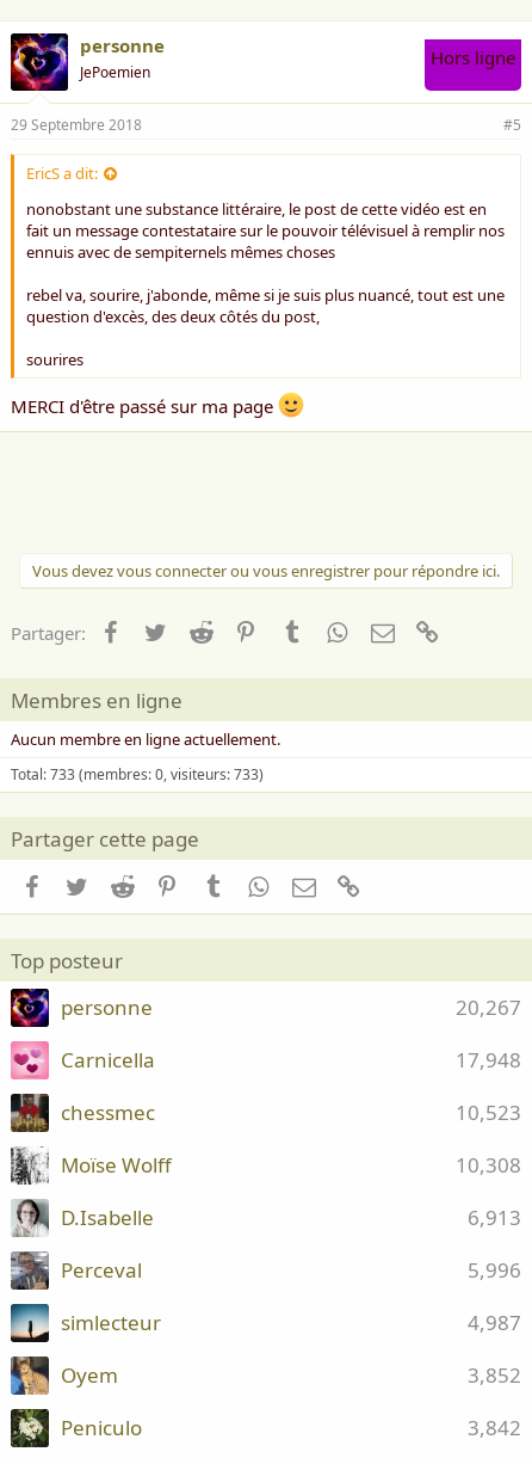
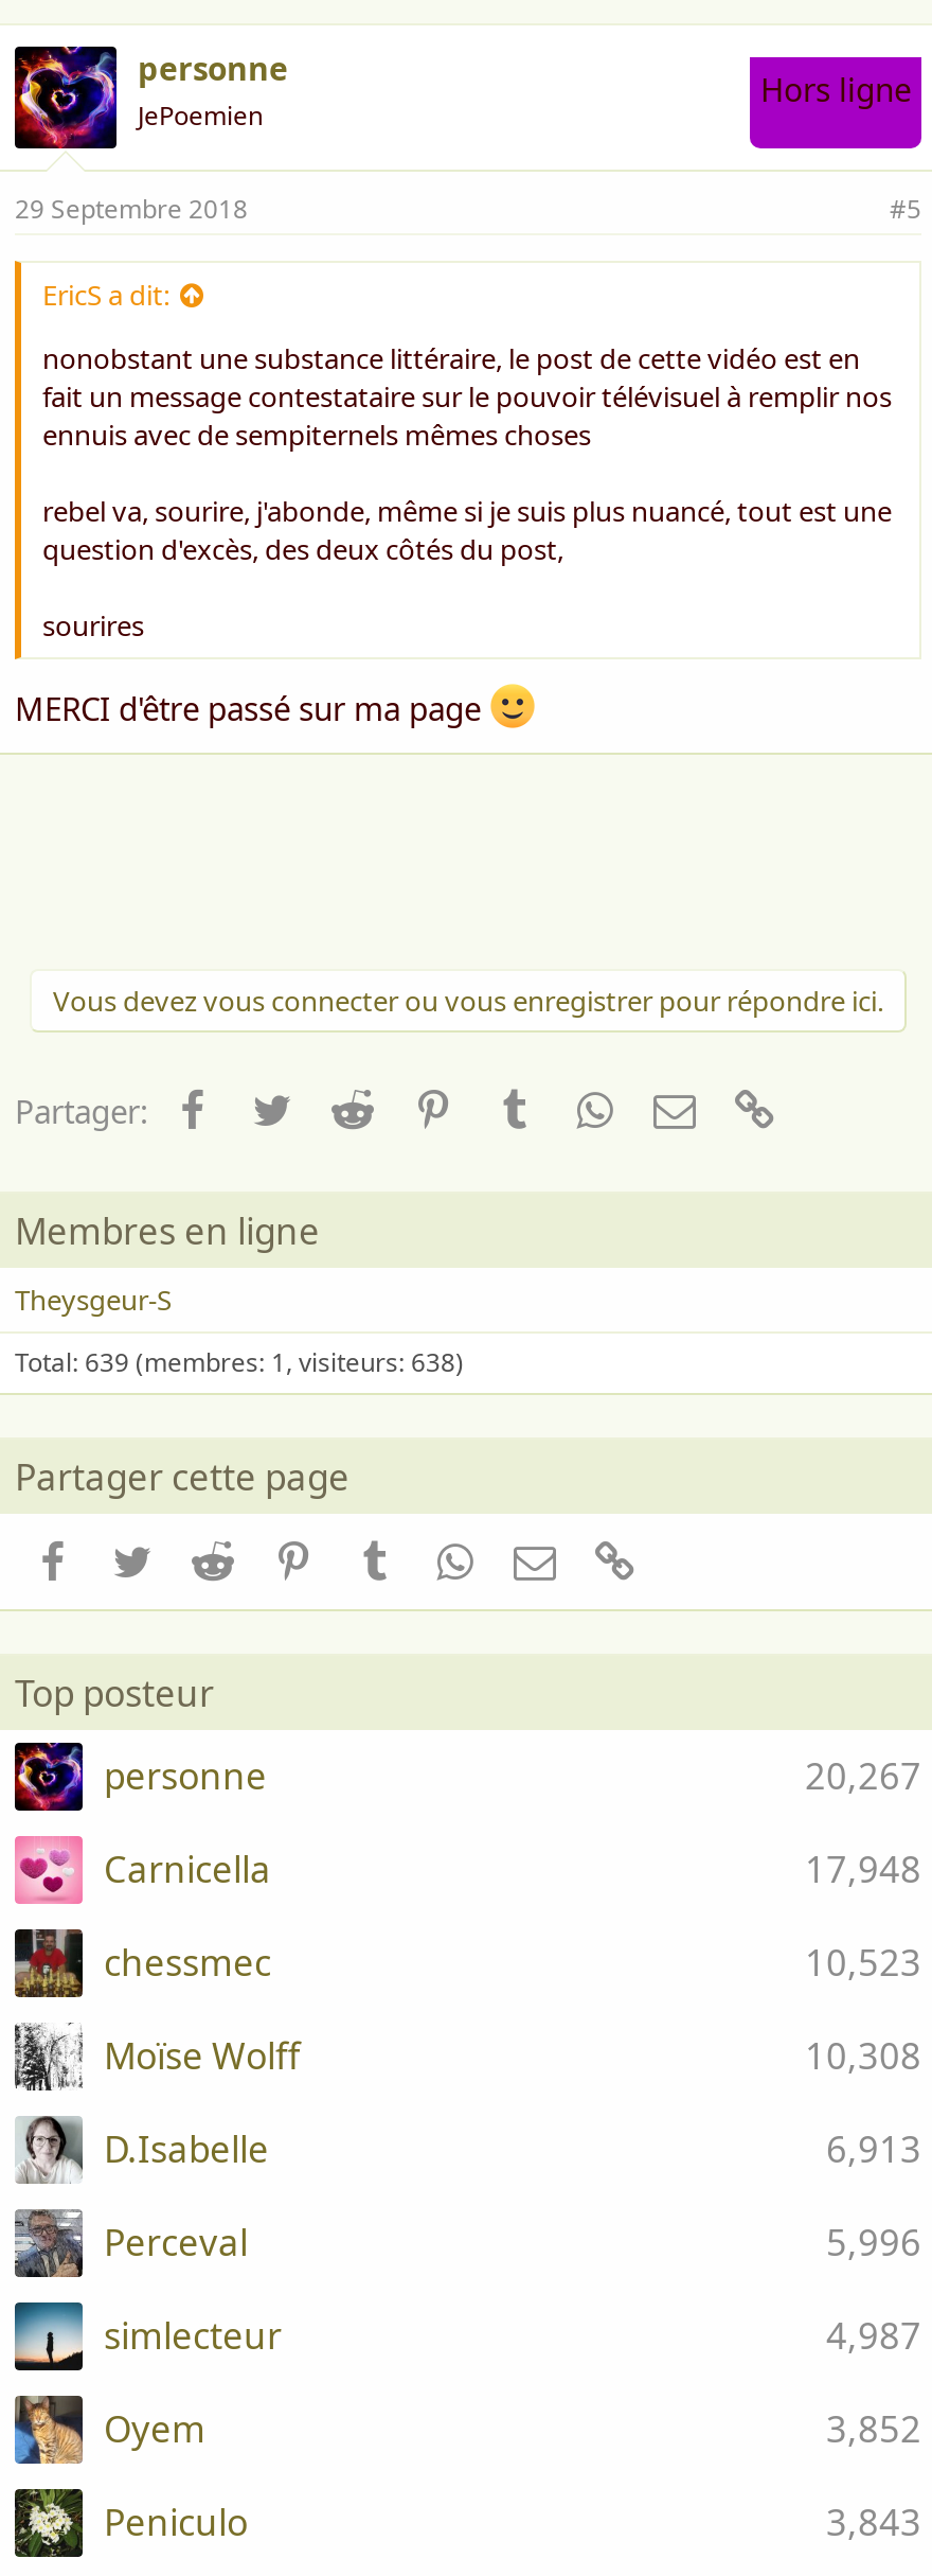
- Aucun membre en ligne actuellement.
+ Theysgeur-S

- Total: 733 (membres: 0, visiteurs: 733)
+ Total: 639 (membres: 1, visiteurs: 638)

- 3,842
+ 3,843
